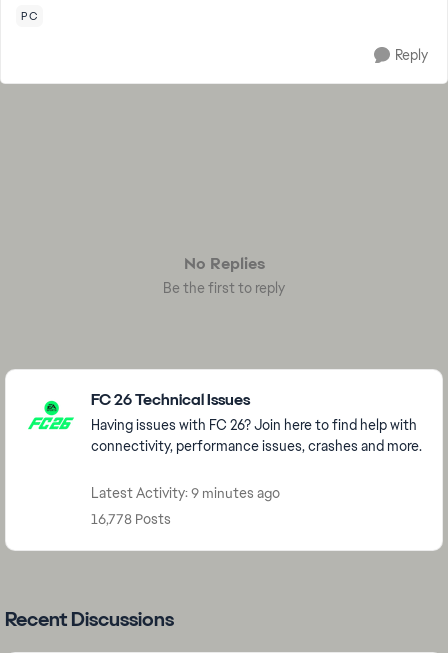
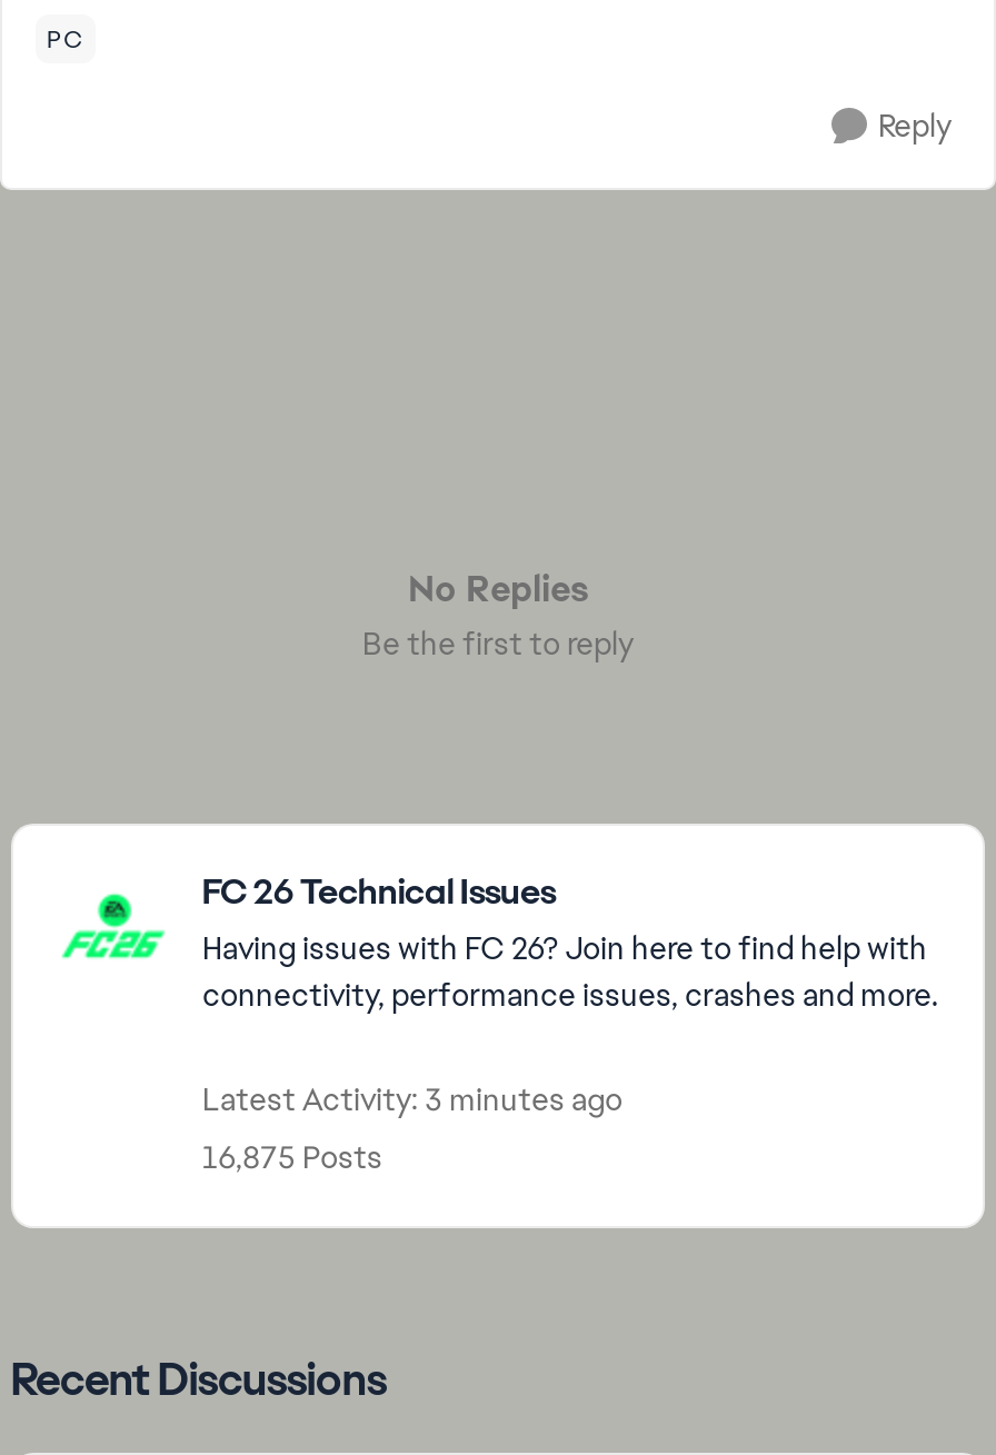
- Latest Activity: 9 minutes ago
+ Latest Activity: 3 minutes ago

- 16,778 Posts
+ 16,875 Posts
